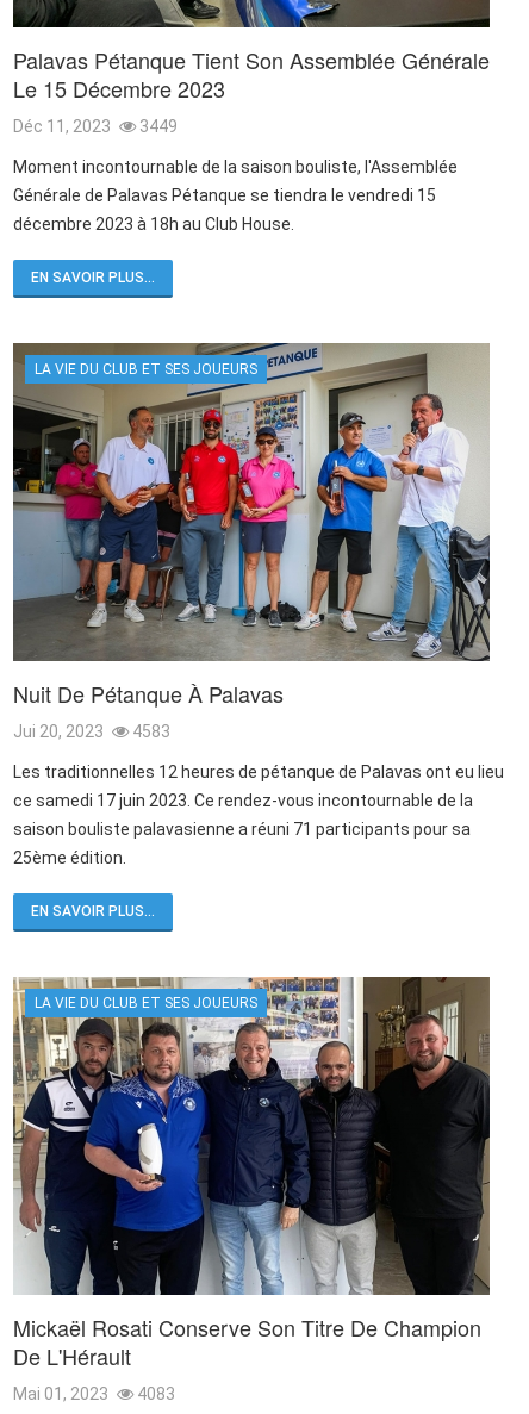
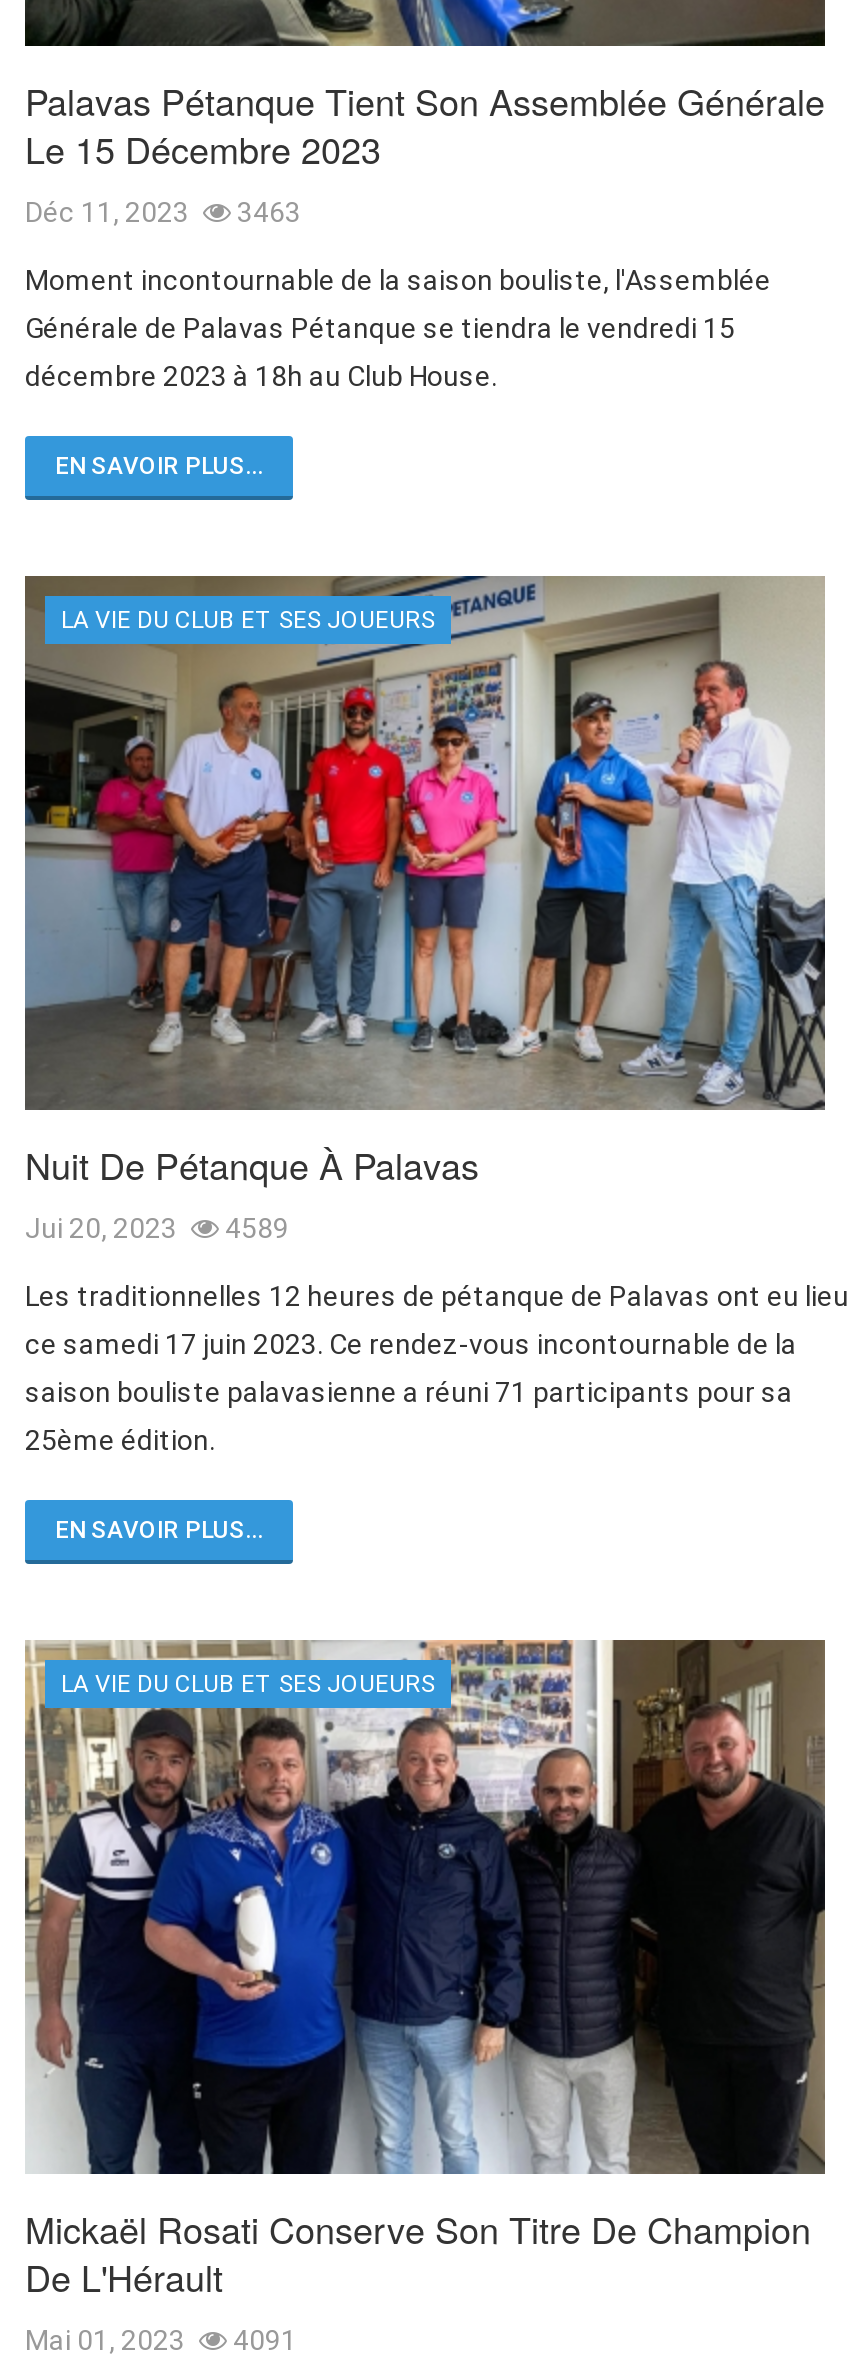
- Déc 11, 2023 3449
+ Déc 11, 2023 3463

- Jui 20, 2023 4583
+ Jui 20, 2023 4589

- Mai 01, 2023 4083
+ Mai 01, 2023 4091
